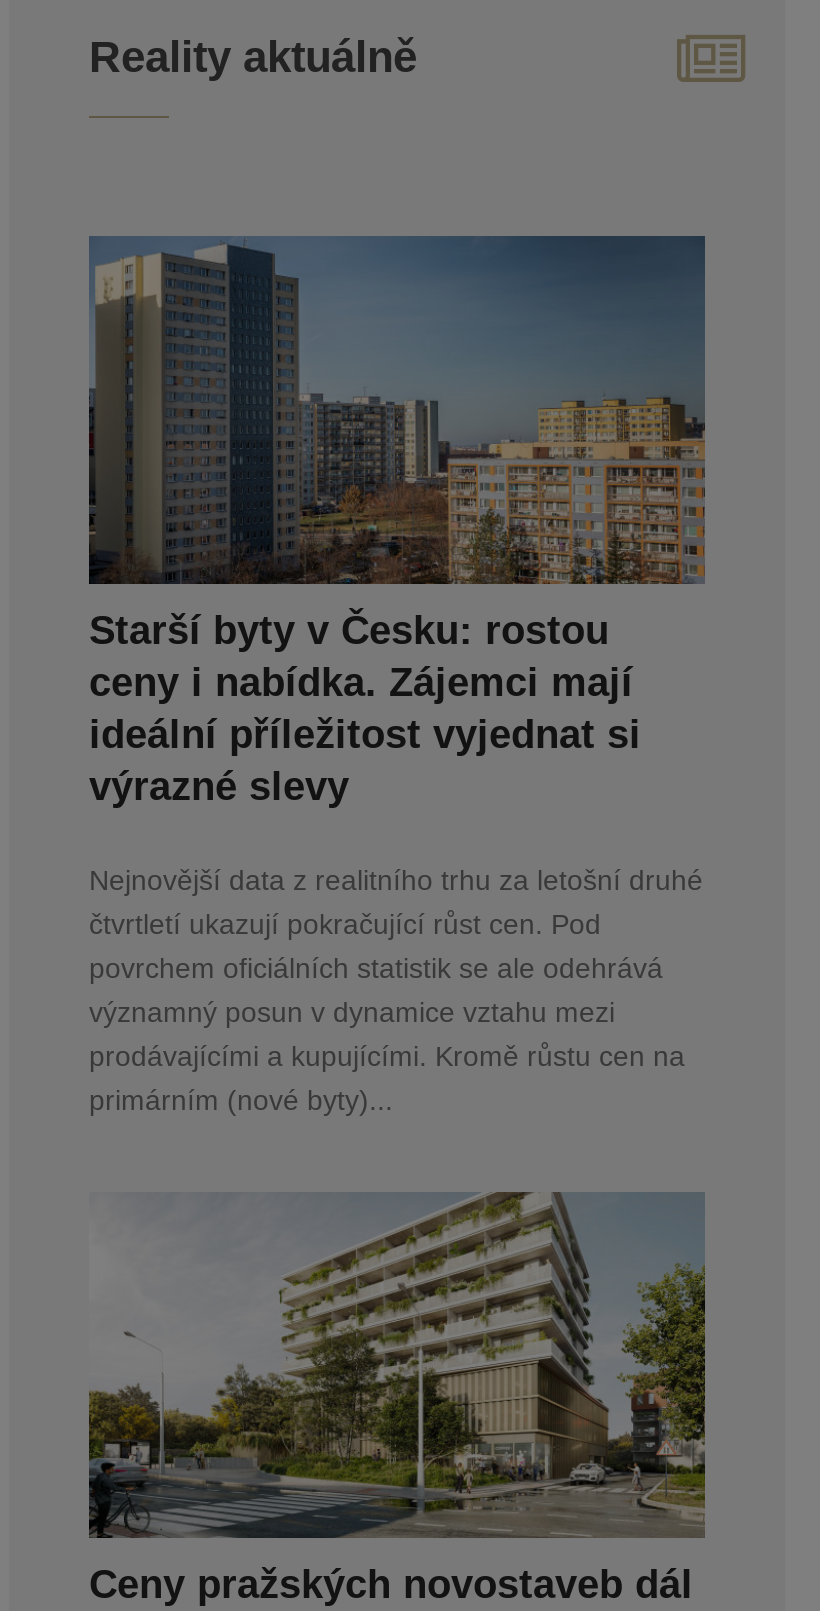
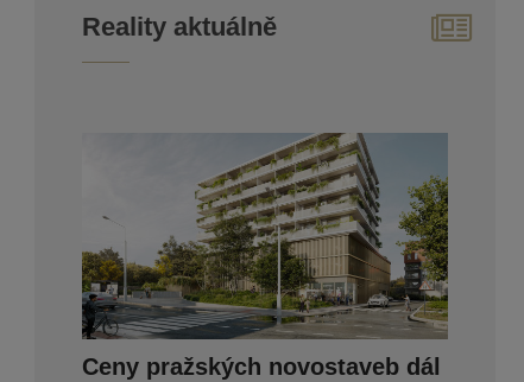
- [image]
- Starší byty v Česku: rostou
- ceny i nabídka. Zájemci mají
- ideální příležitost vyjednat si
- výrazné slevy
- Nejnovější data z realitního trhu za letošní druhé
- čtvrtletí ukazují pokračující růst cen. Pod
- povrchem oficiálních statistik se ale odehrává
- významný posun v dynamice vztahu mezi
- prodávajícími a kupujícími. Kromě růstu cen na
- primárním (nové byty)...
